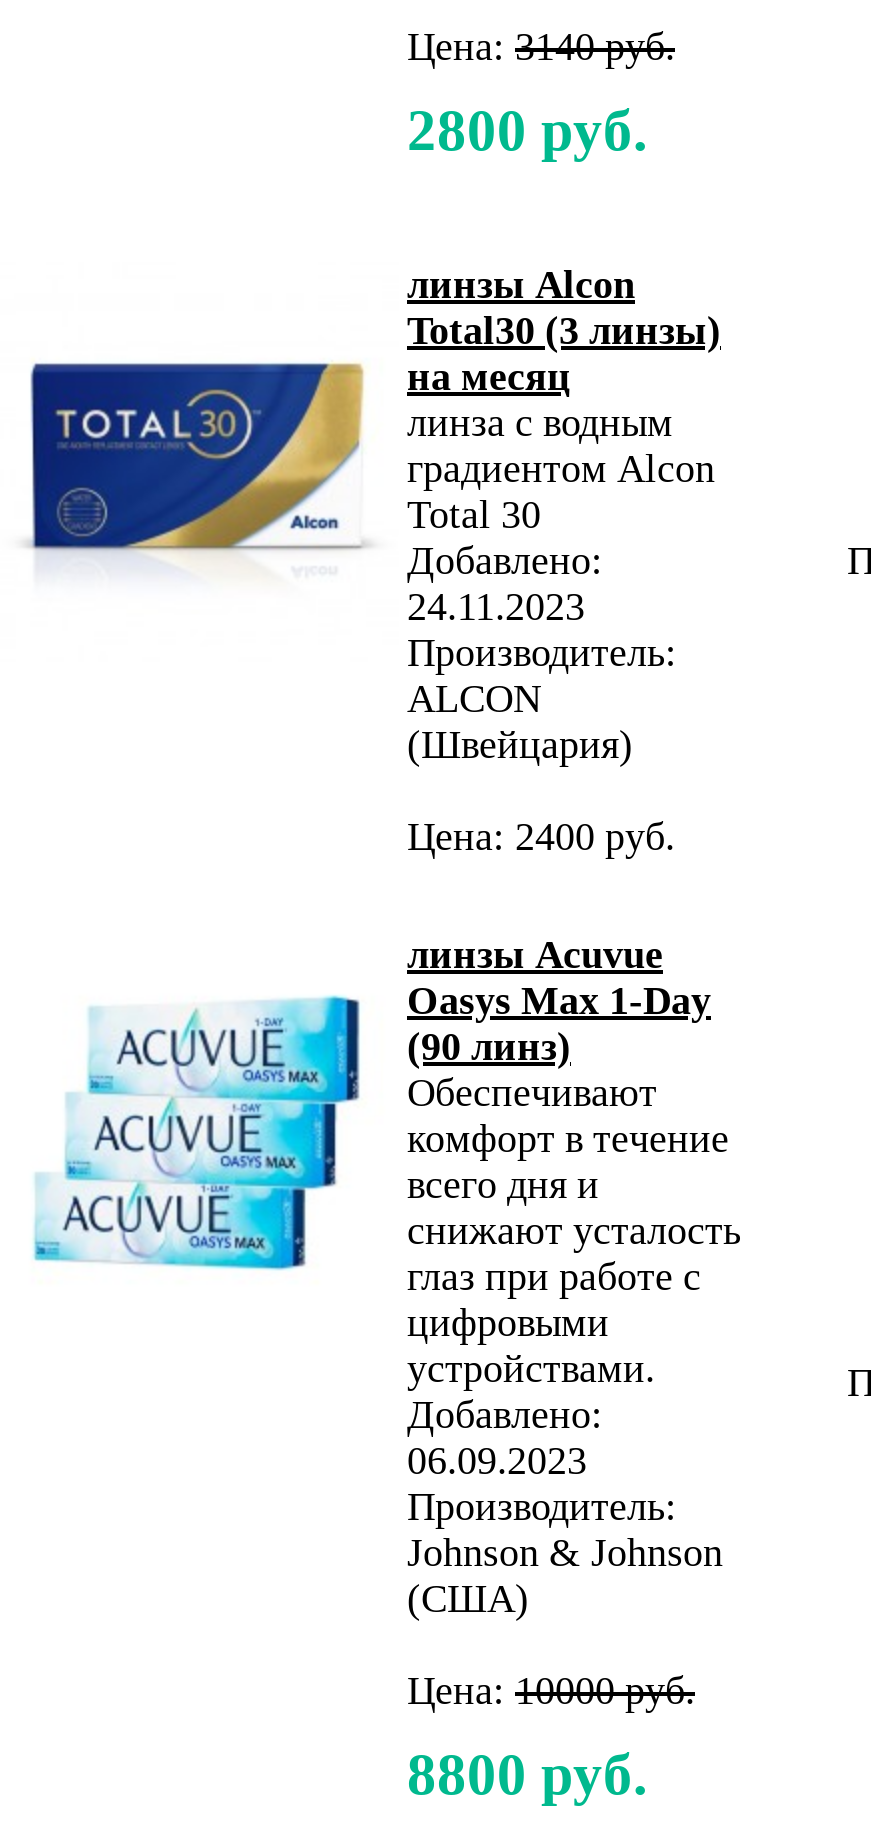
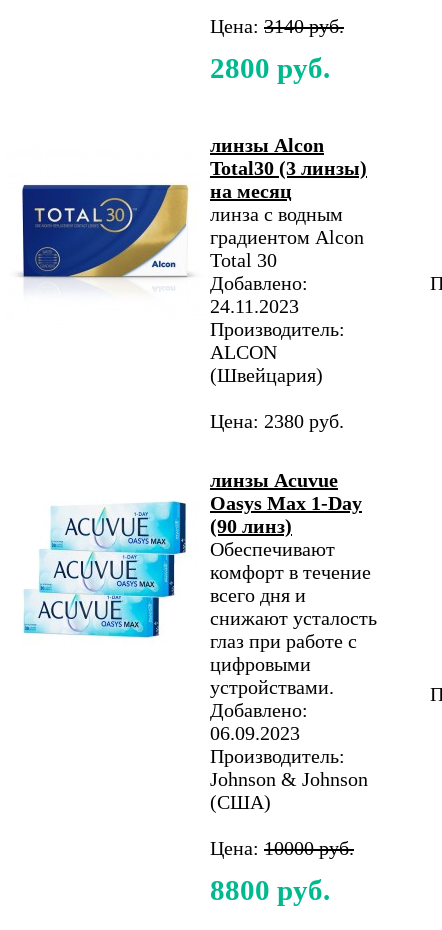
- Цена: 2400 руб.
+ Цена: 2380 руб.
